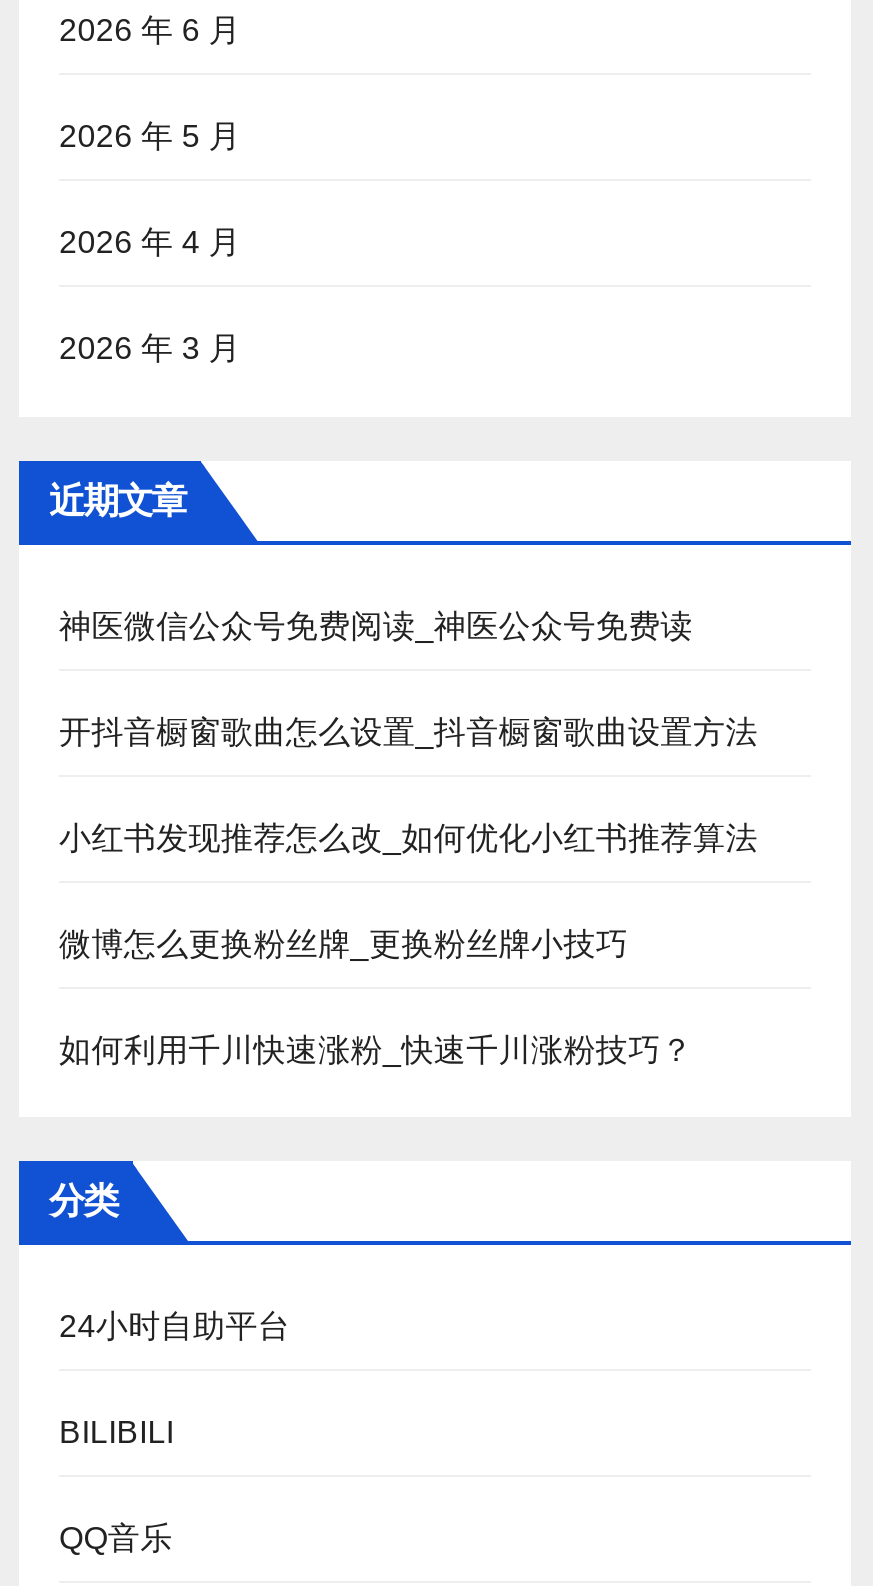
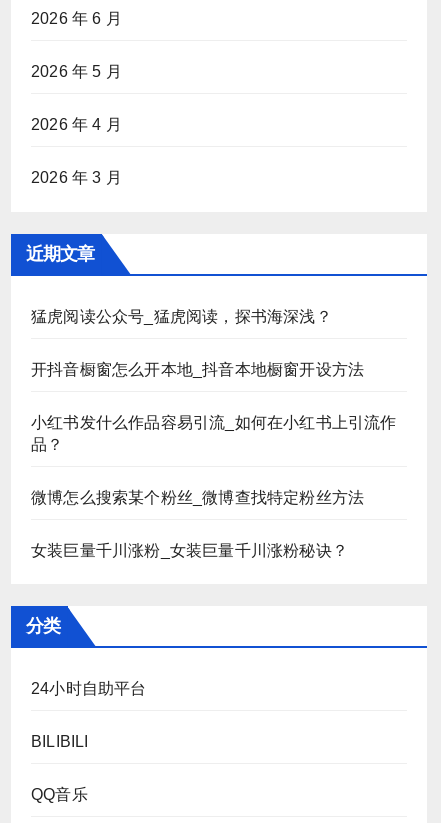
- 神医微信公众号免费阅读_神医公众号免费读
+ 猛虎阅读公众号_猛虎阅读，探书海深浅？

- 开抖音橱窗歌曲怎么设置_抖音橱窗歌曲设置方法
+ 开抖音橱窗怎么开本地_抖音本地橱窗开设方法

- 小红书发现推荐怎么改_如何优化小红书推荐算法
+ 小红书发什么作品容易引流_如何在小红书上引流作
+ 品？

- 微博怎么更换粉丝牌_更换粉丝牌小技巧
+ 微博怎么搜索某个粉丝_微博查找特定粉丝方法

- 如何利用千川快速涨粉_快速千川涨粉技巧？
+ 女装巨量千川涨粉_女装巨量千川涨粉秘诀？
